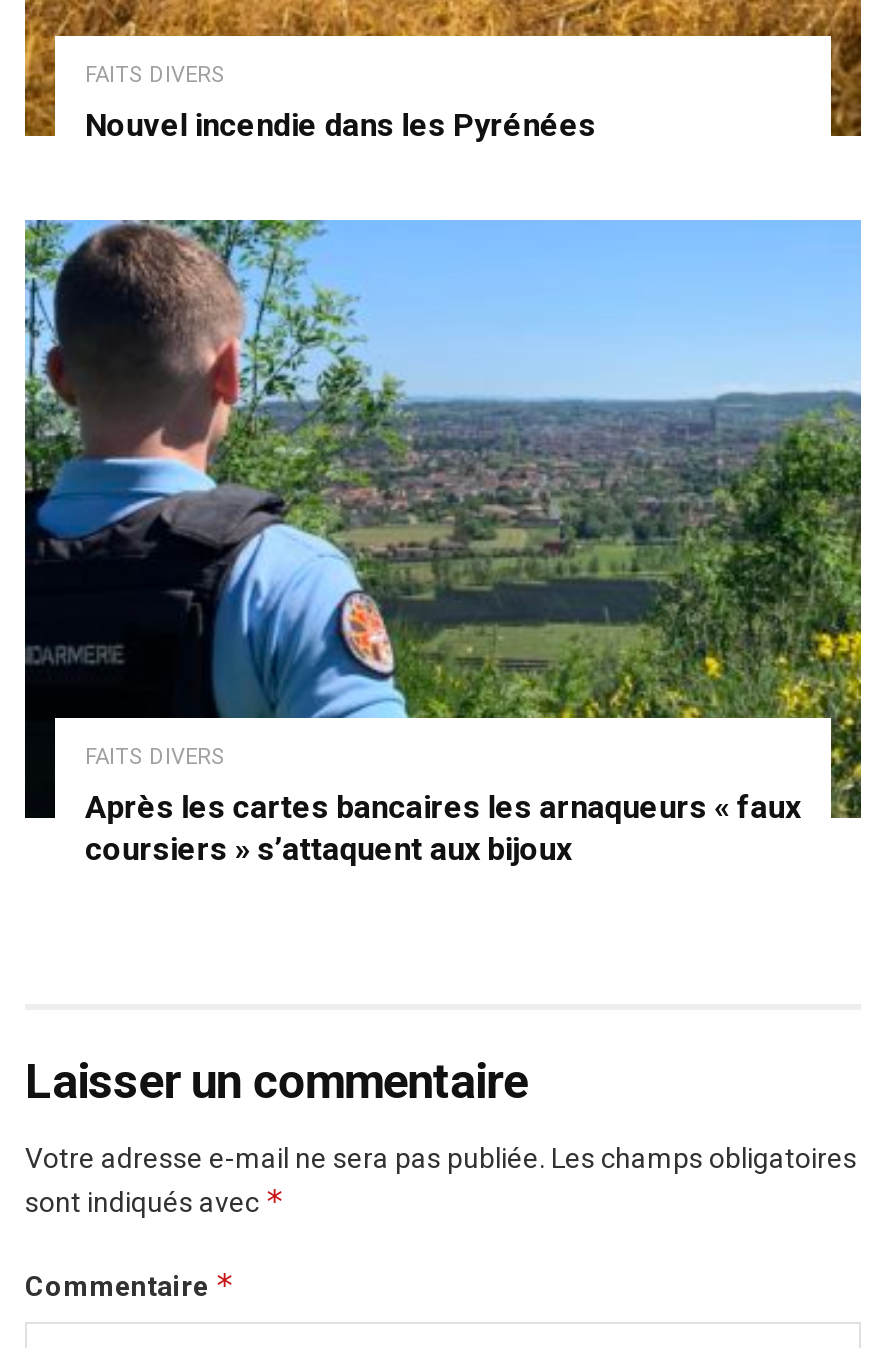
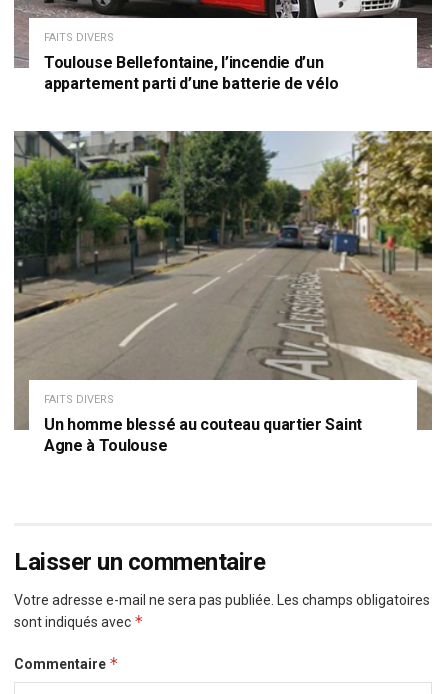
- Nouvel incendie dans les Pyrénées
+ Toulouse Bellefontaine, l’incendie d’un
+ appartement parti d’une batterie de vélo

- [image]
- Après les cartes bancaires les arnaqueurs « faux
- coursiers » s’attaquent aux bijoux
+ [image]
+ Un homme blessé au couteau quartier Saint
+ Agne à Toulouse
